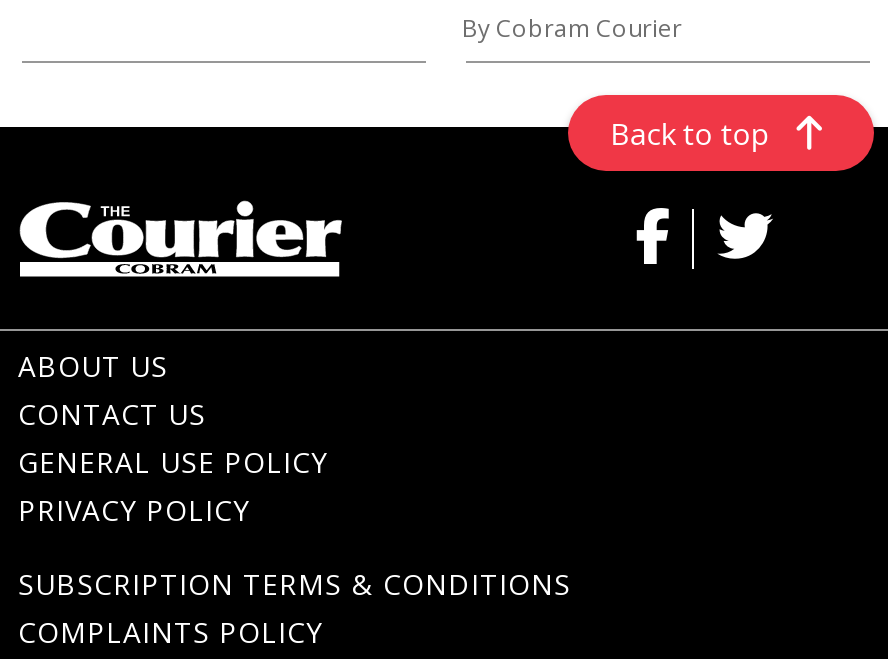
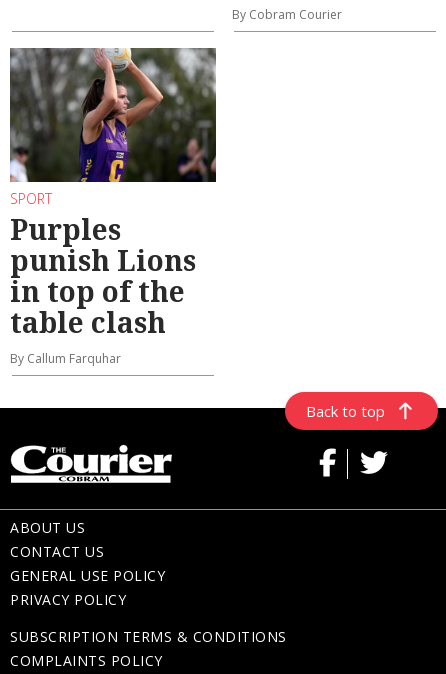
+ [image]
+ SPORT
+ Purples
+ punish Lions
+ in top of the
+ table clash
+ By Callum Farquhar
